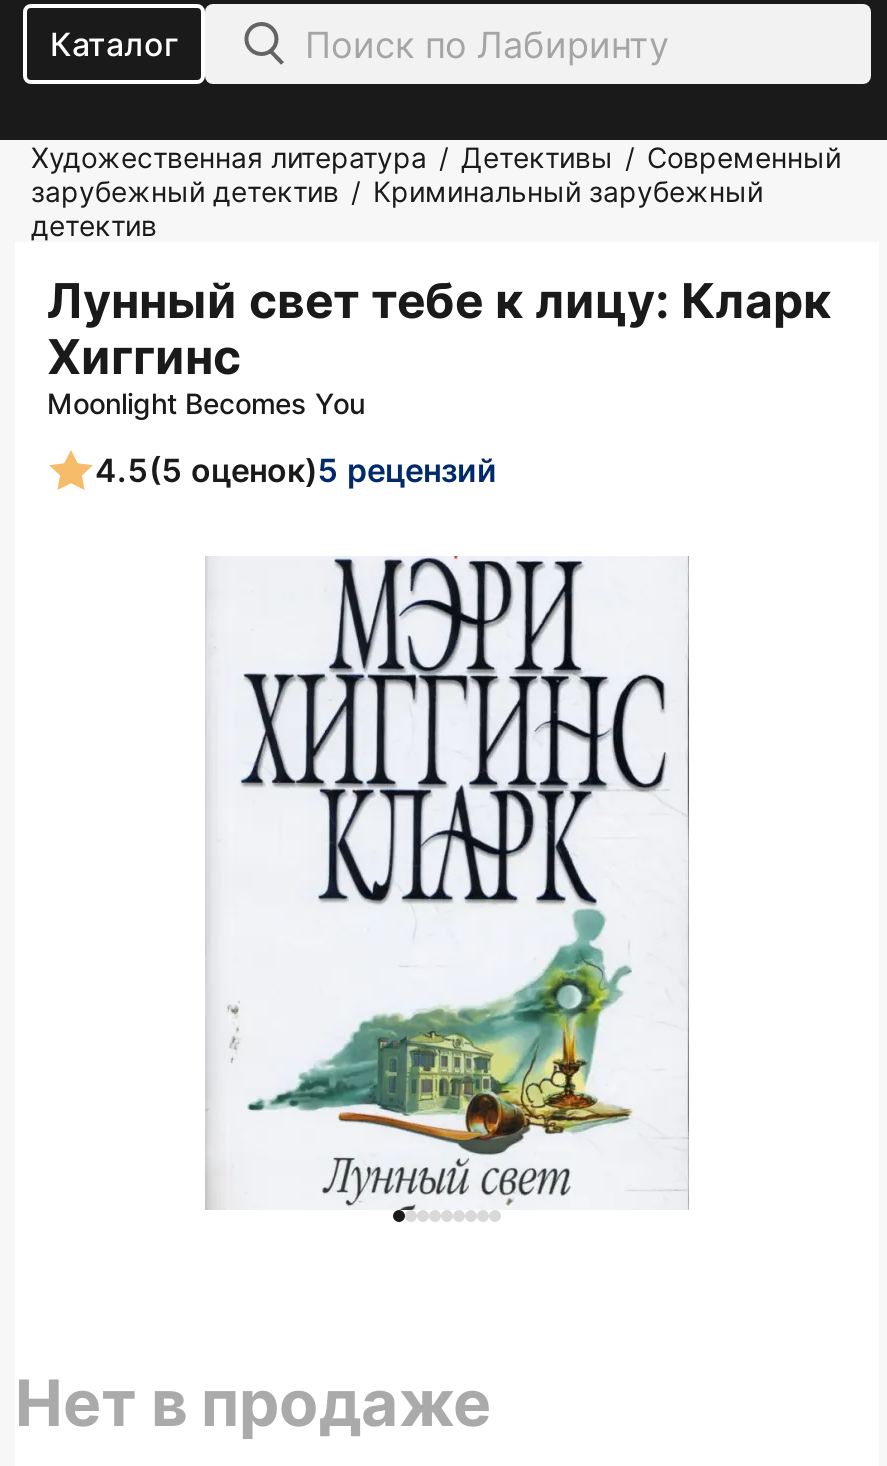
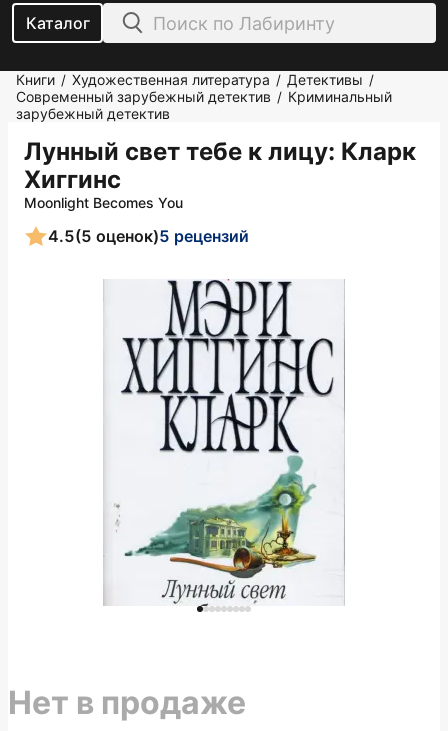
- Художественная литература / Детективы / Современный
- зарубежный детектив / Криминальный зарубежный
- детектив
+ Книги / Художественная литература / Детективы /
+ Современный зарубежный детектив / Криминальный
+ зарубежный детектив
